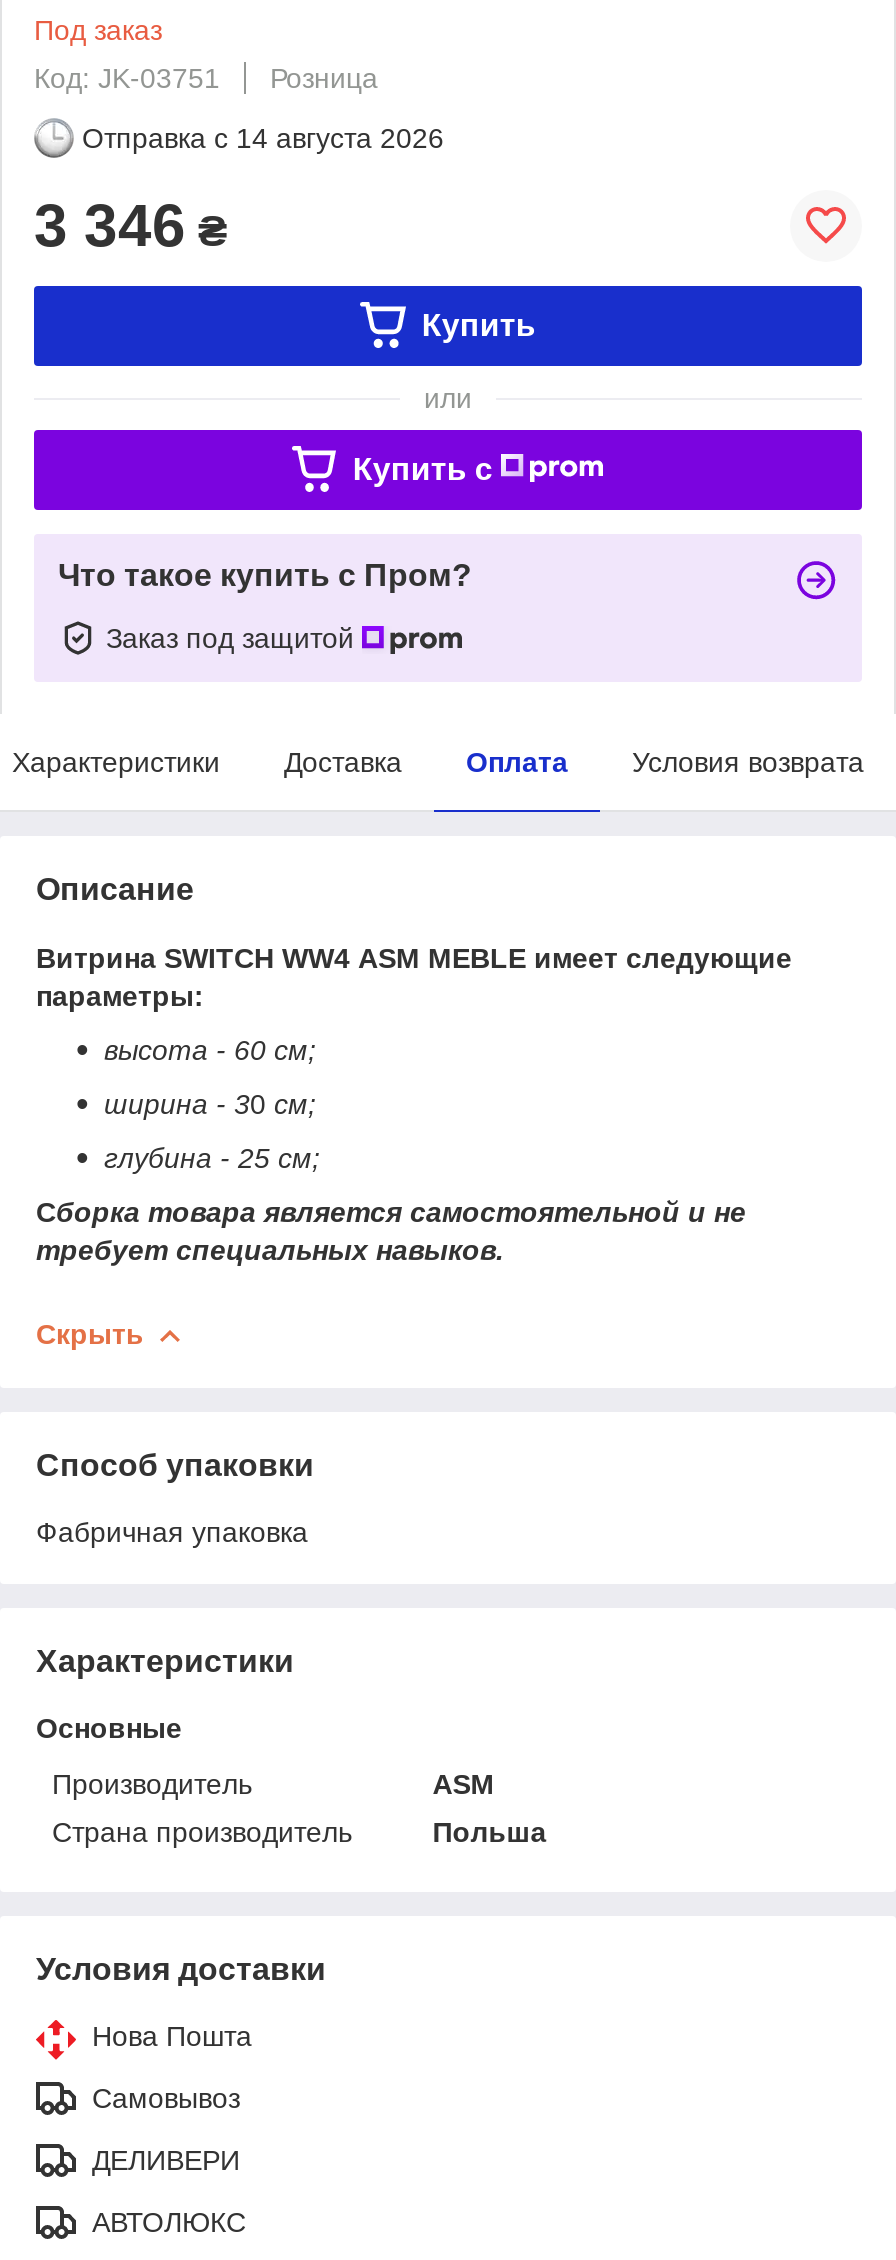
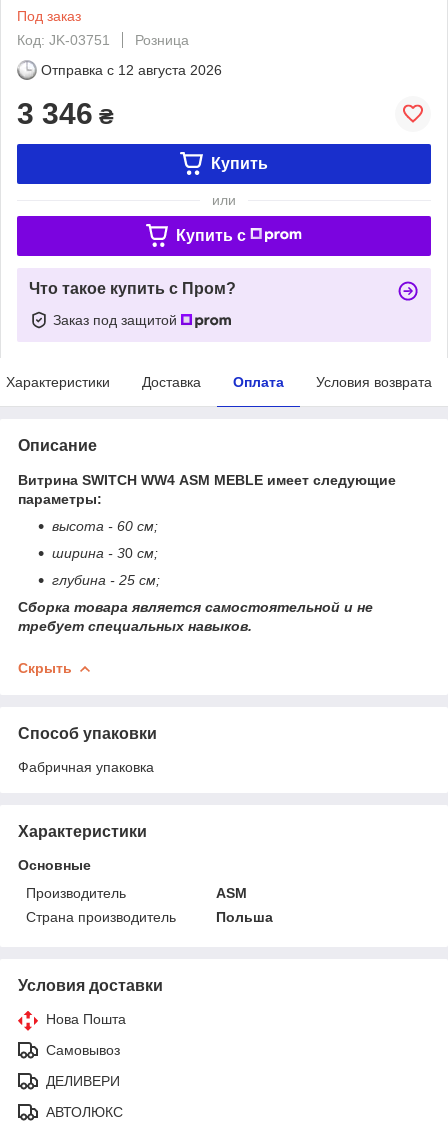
- Отправка с 14 августа 2026
+ Отправка с 12 августа 2026
